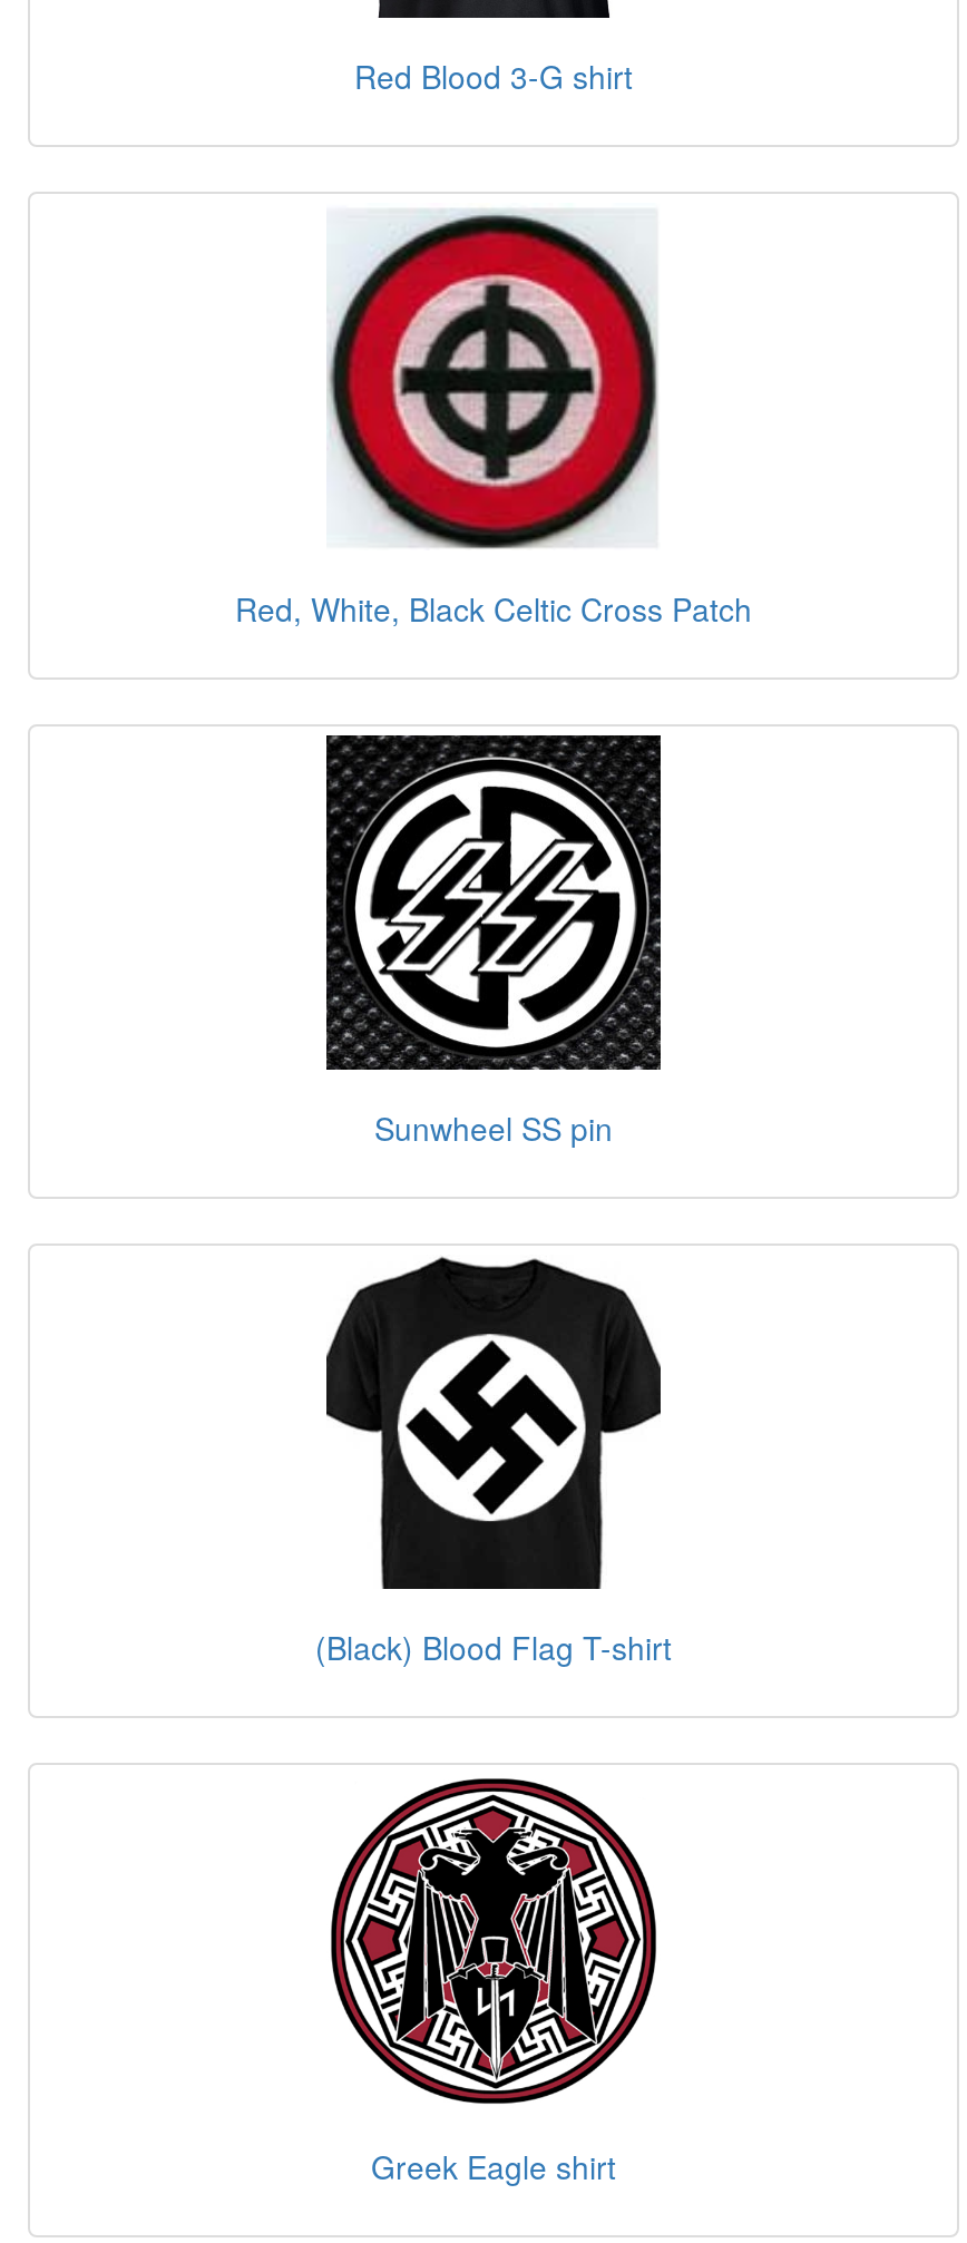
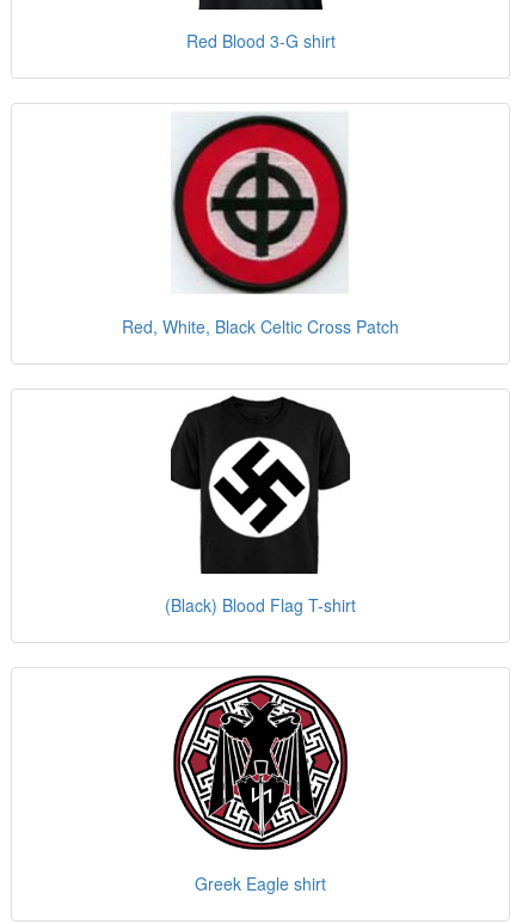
- [image]
- Sunwheel SS pin
